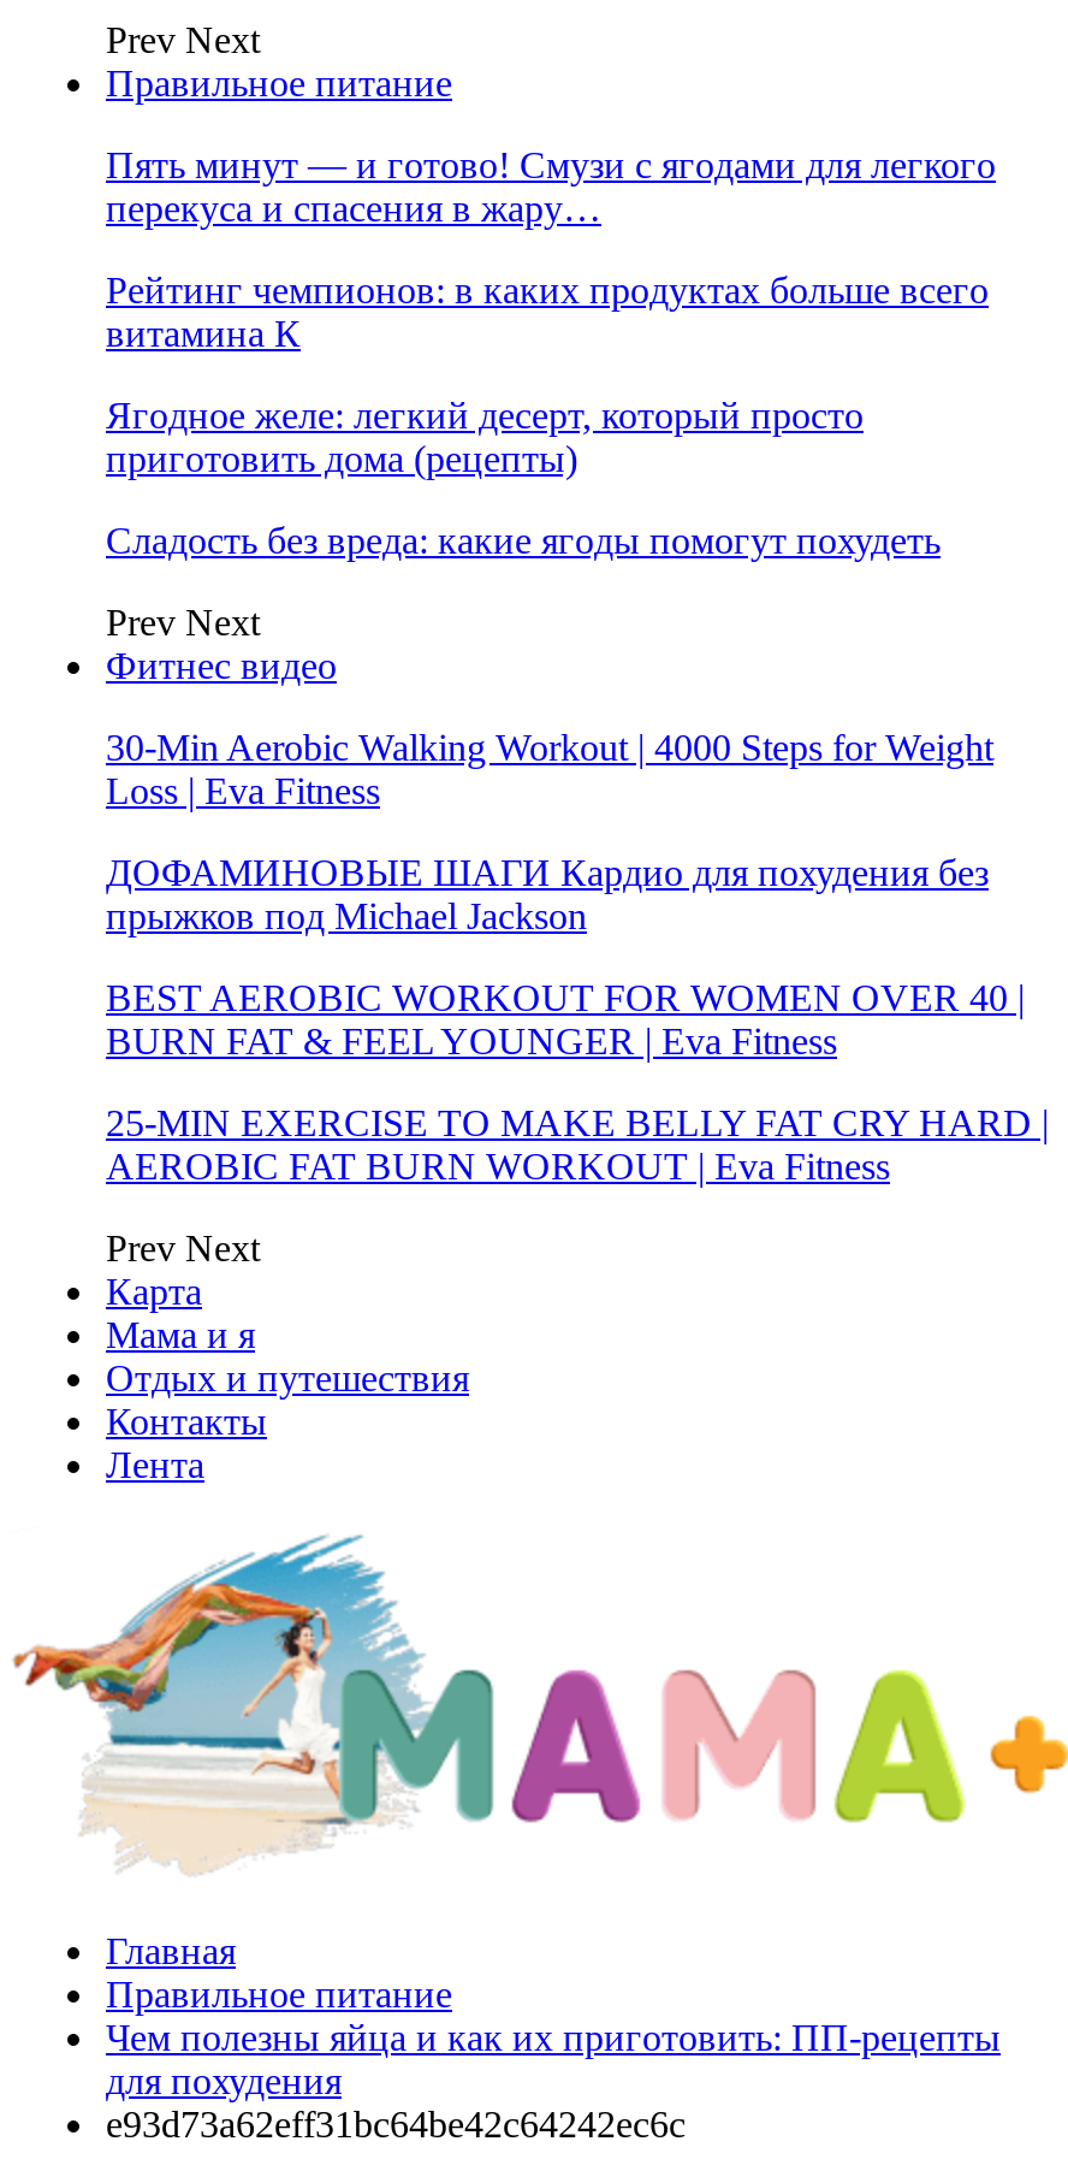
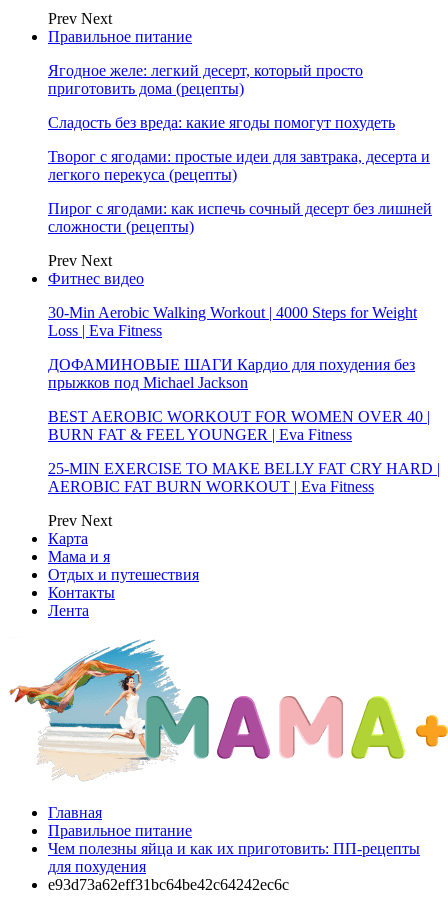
- Пять минут — и готово! Смузи с ягодами для легкого
- перекуса и спасения в жару…
- Рейтинг чемпионов: в каких продуктах больше всего
- витамина К

moved up: Ягодное желе: легкий десерт, который просто | приготовить дома (рецепты) | Сладость без вреда: какие ягоды помогут похудеть

+ Творог с ягодами: простые идеи для завтрака, десерта и
+ легкого перекуса (рецепты)
+ Пирог с ягодами: как испечь сочный десерт без лишней
+ сложности (рецепты)
